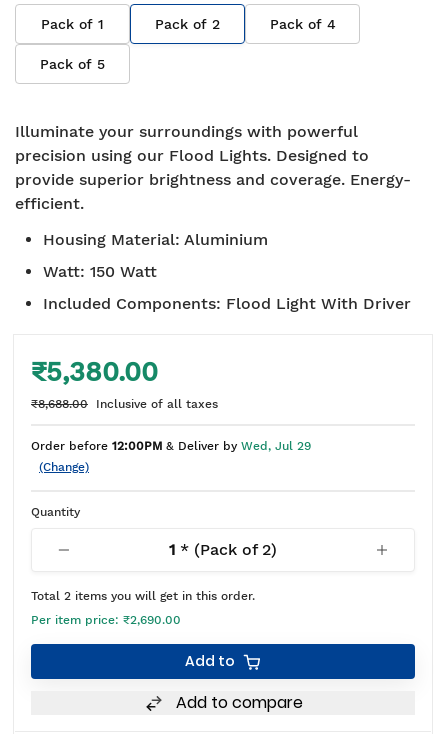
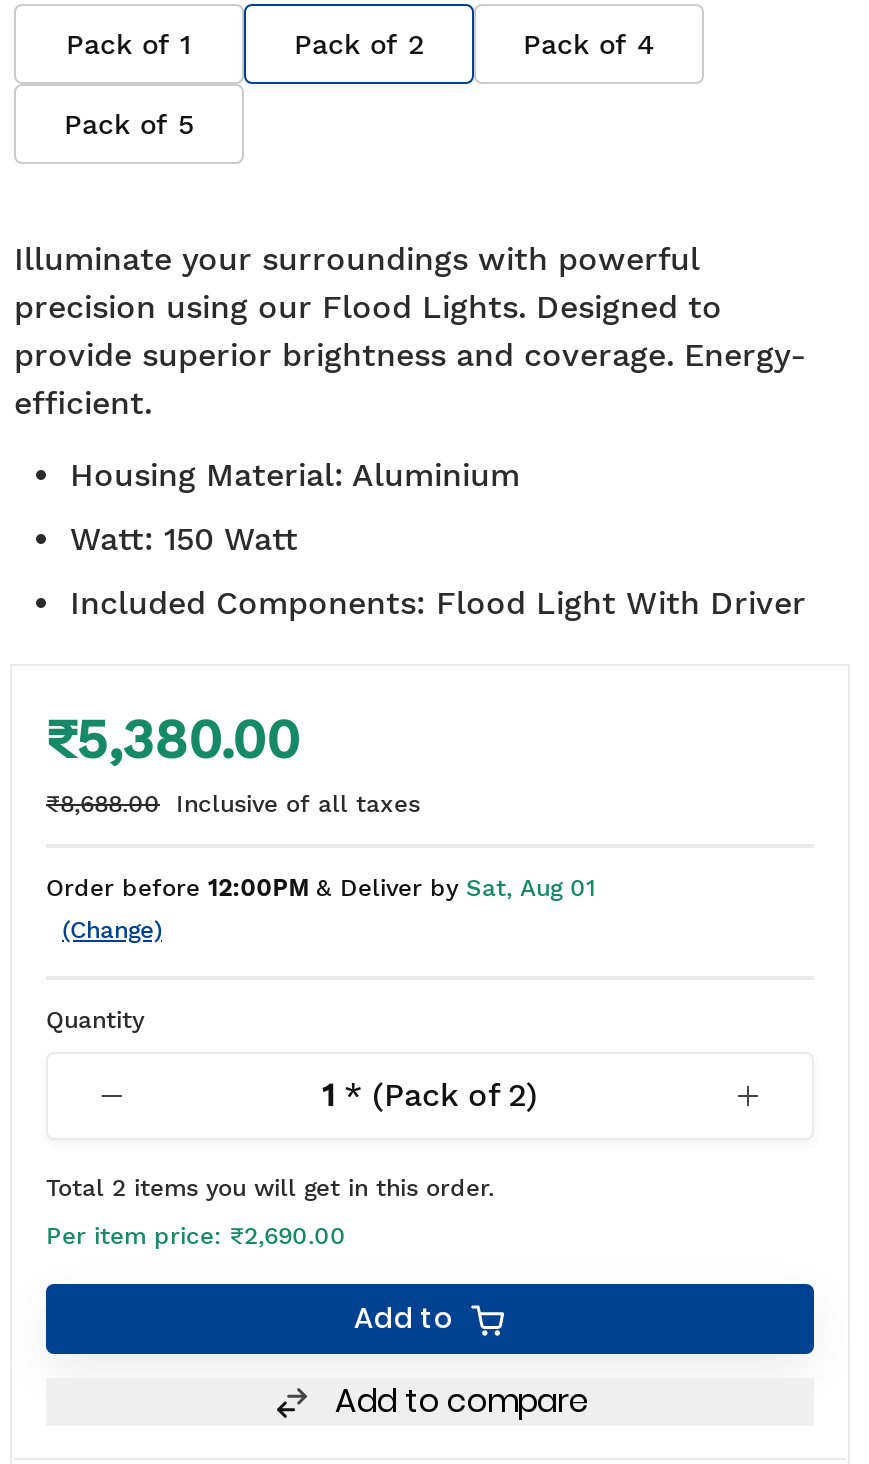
- Order before 12:00PM & Deliver by Wed, Jul 29
+ Order before 12:00PM & Deliver by Sat, Aug 01
